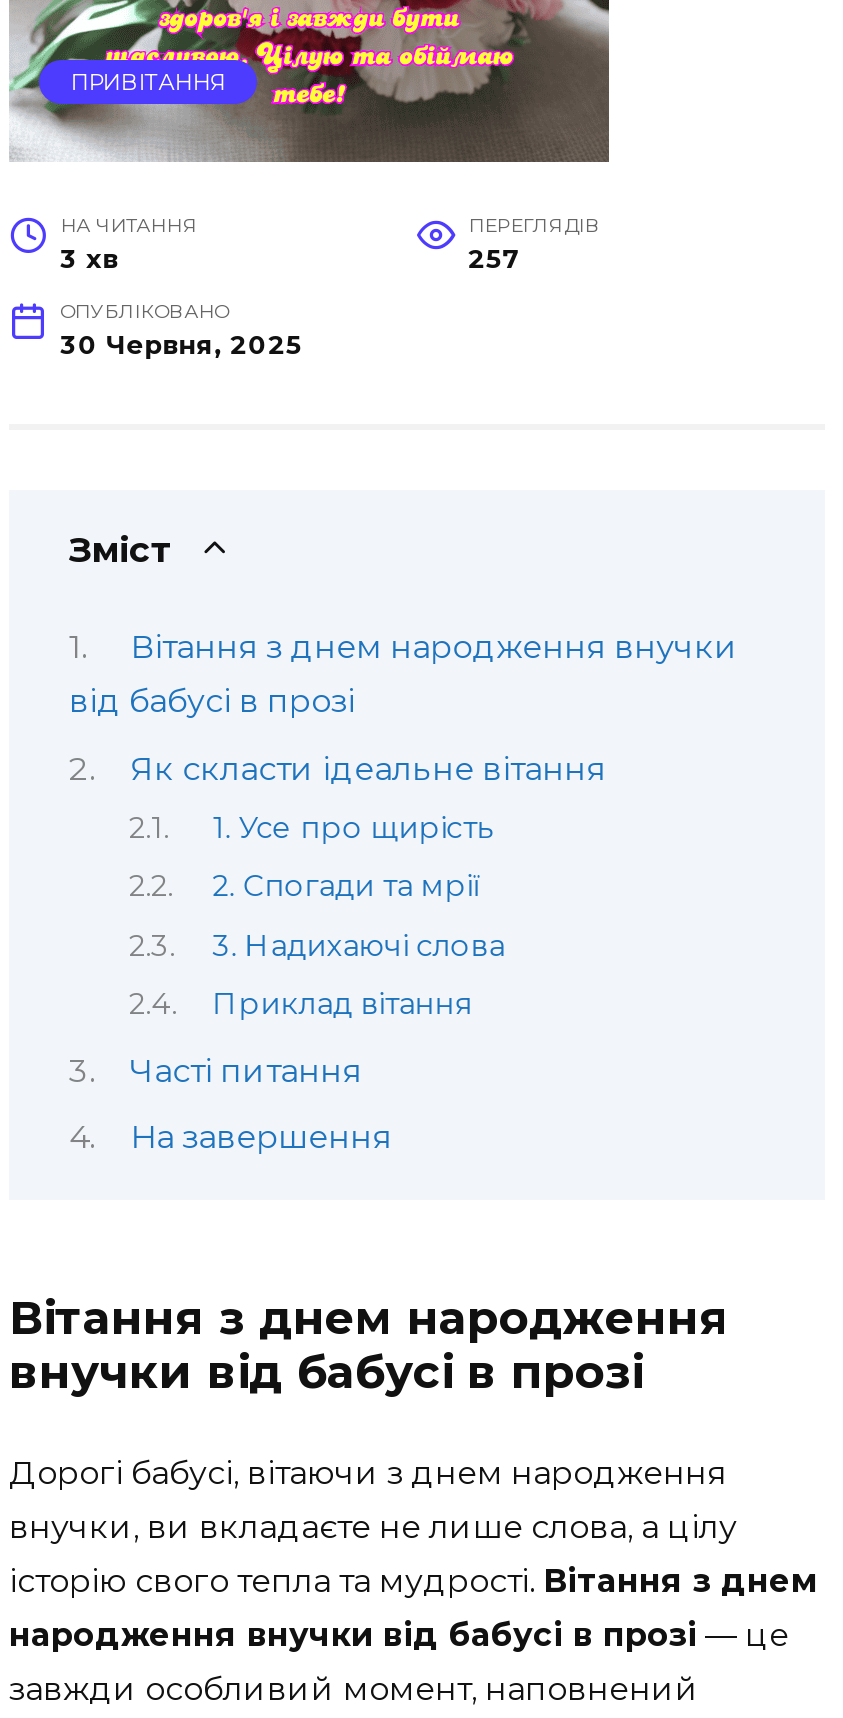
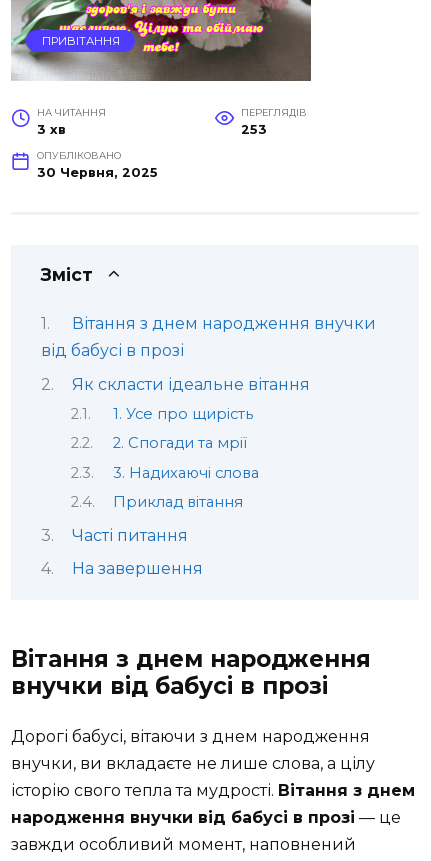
- 257
+ 253
